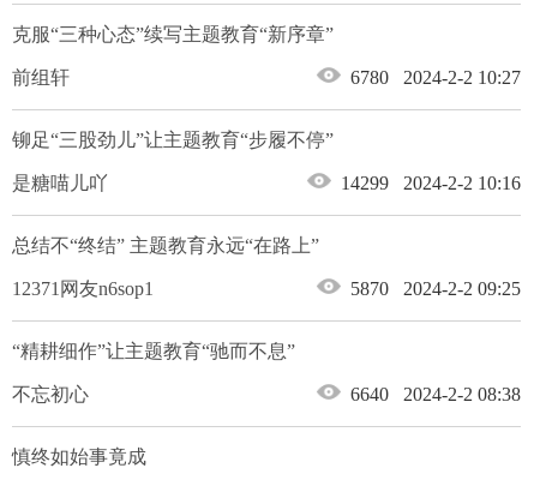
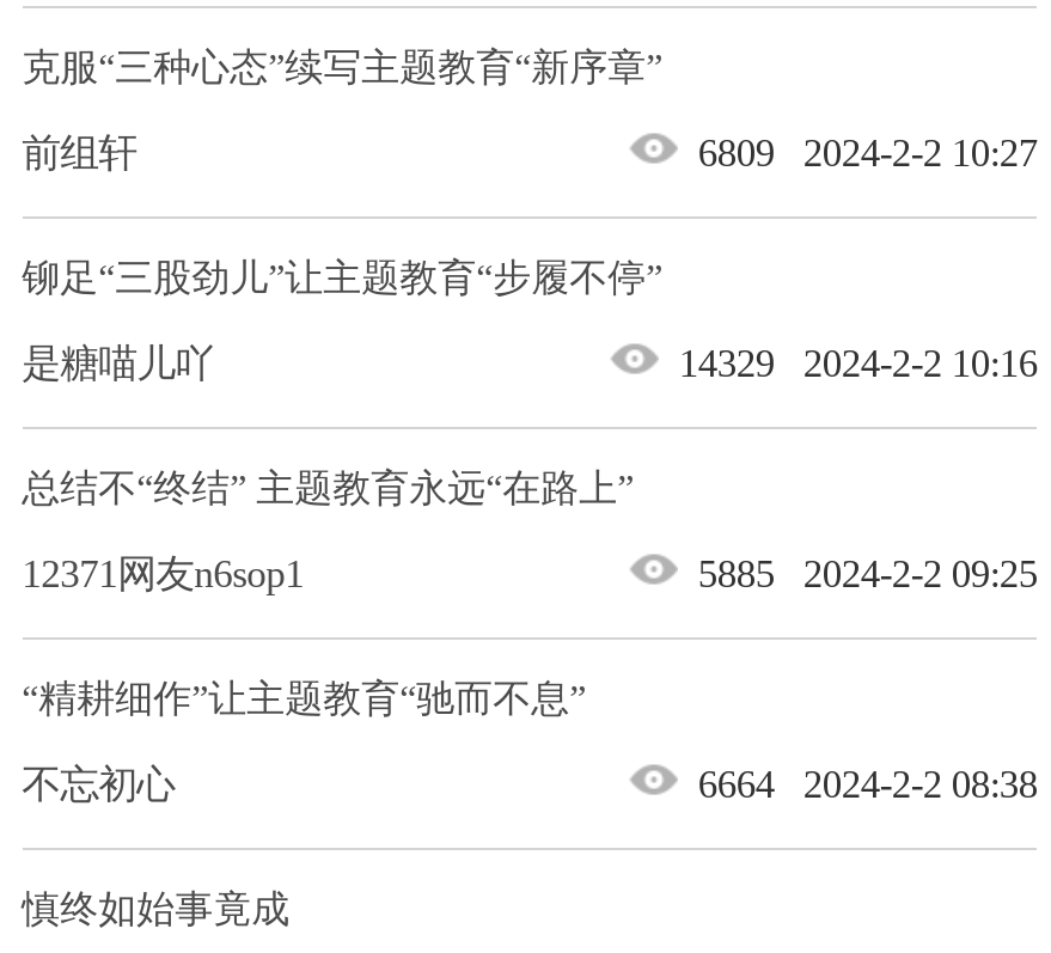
- 6780 2024-2-2 10:27
+ 6809 2024-2-2 10:27

- 14299 2024-2-2 10:16
+ 14329 2024-2-2 10:16

- 5870 2024-2-2 09:25
+ 5885 2024-2-2 09:25

- 6640 2024-2-2 08:38
+ 6664 2024-2-2 08:38
